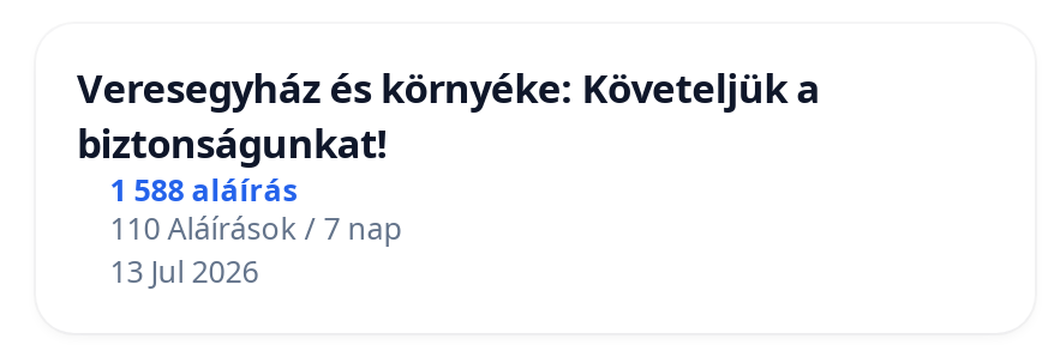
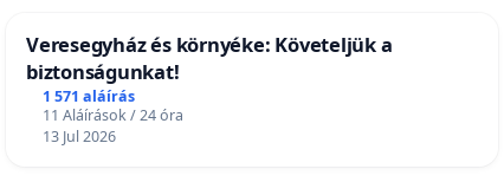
- 1 588 aláírás
+ 1 571 aláírás

- 110 Aláírások / 7 nap
+ 11 Aláírások / 24 óra
